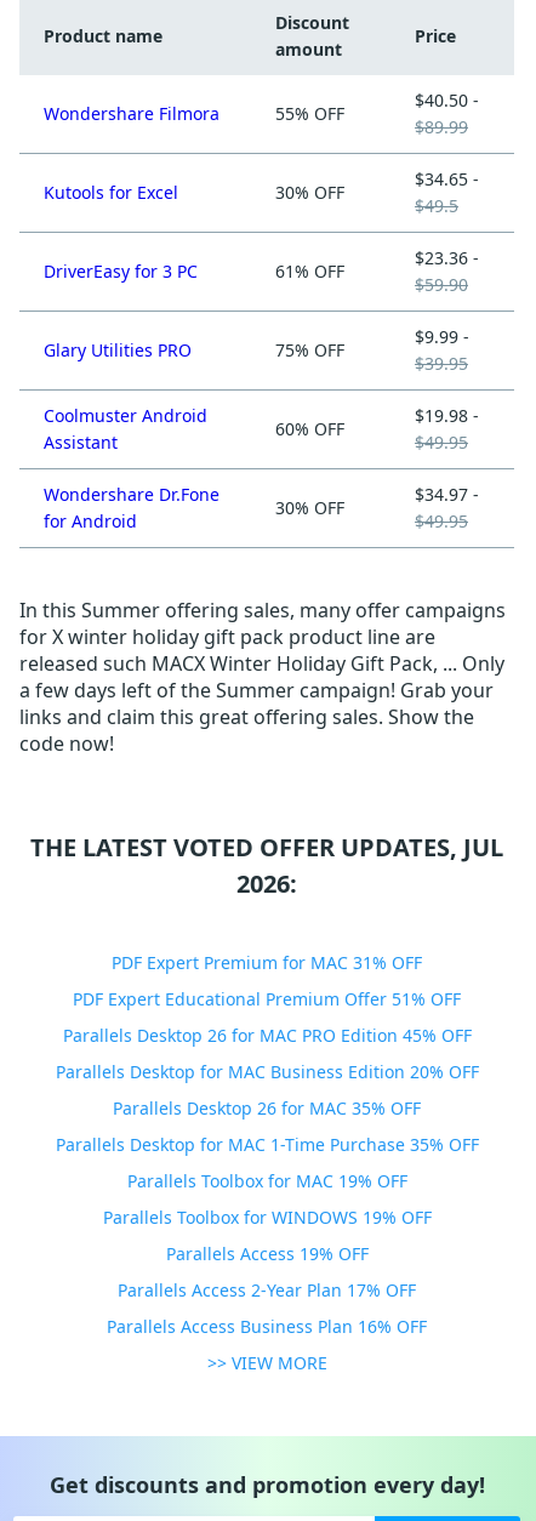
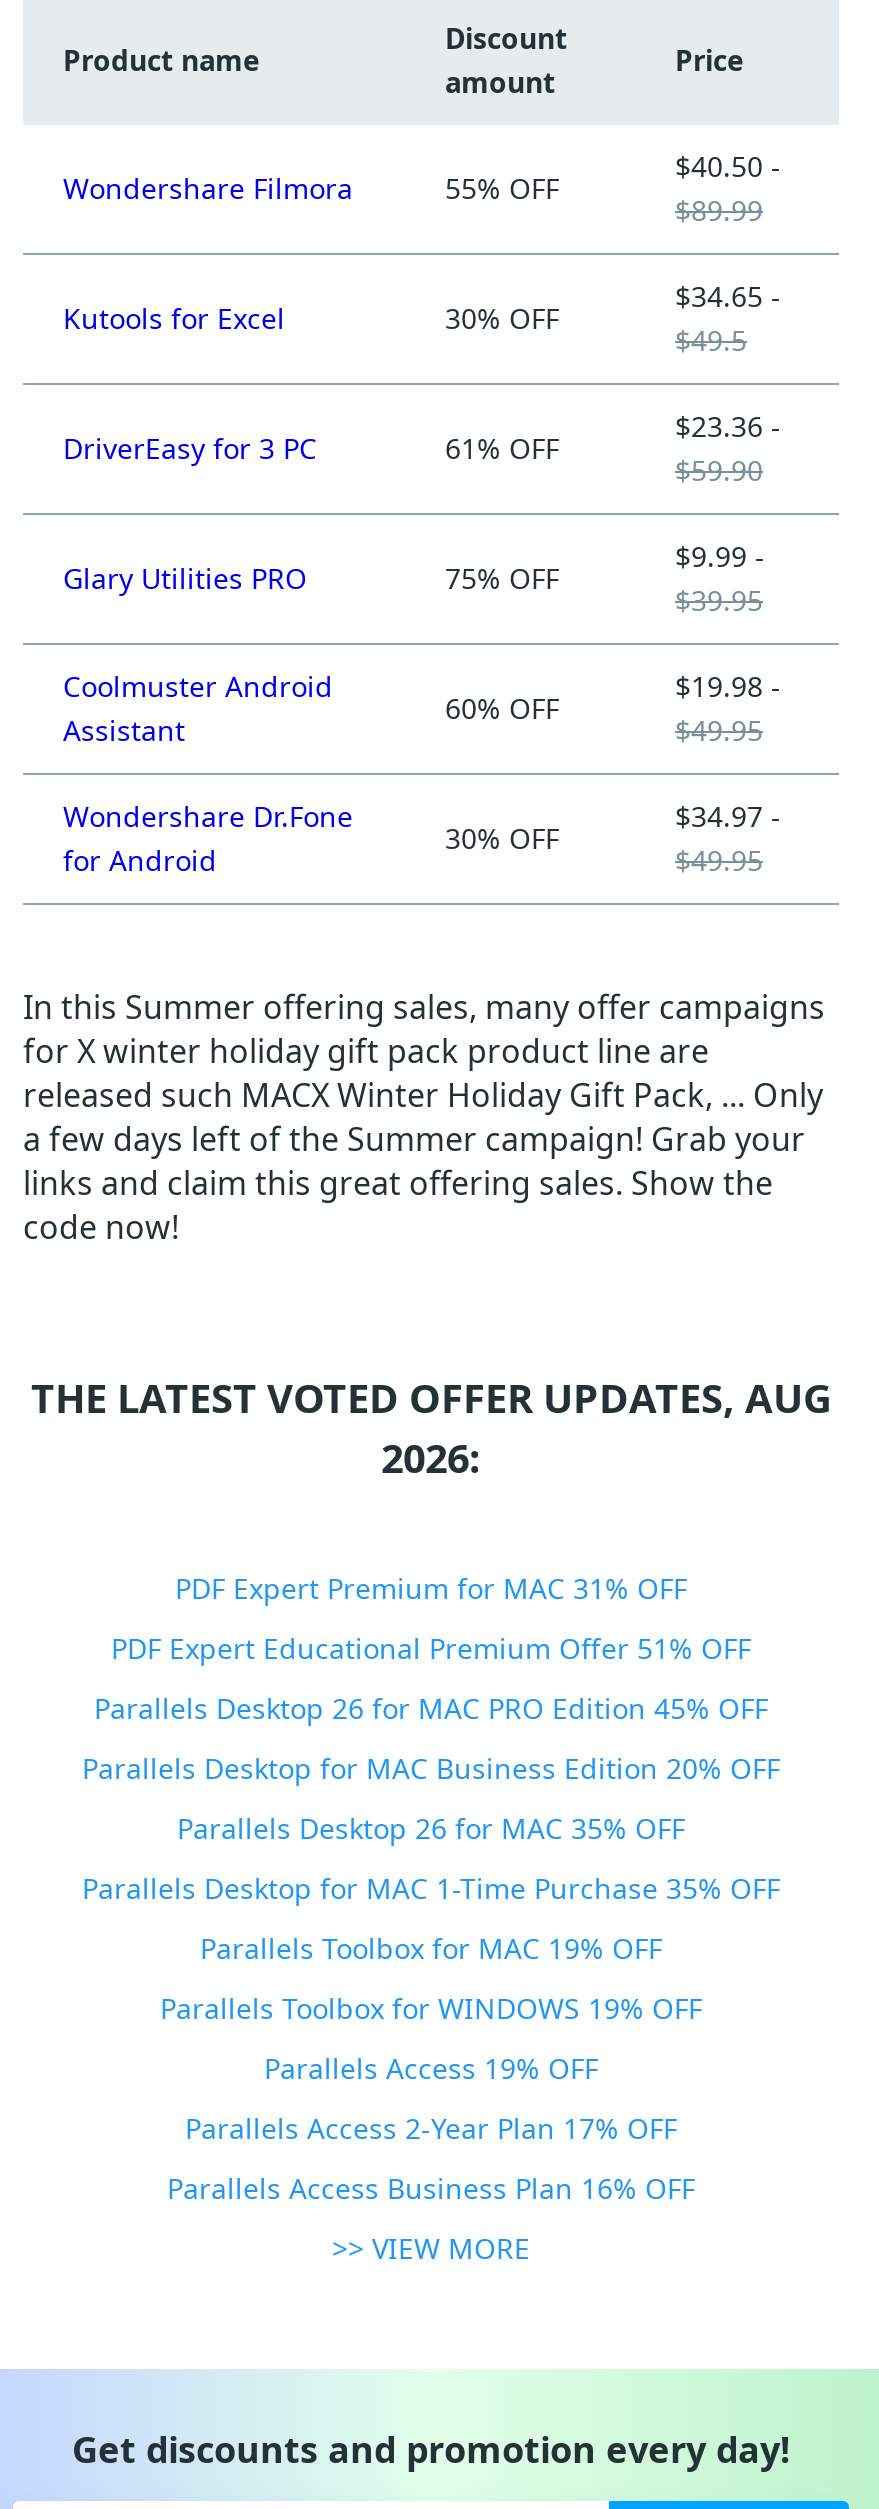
- THE LATEST VOTED OFFER UPDATES, JUL
+ THE LATEST VOTED OFFER UPDATES, AUG
